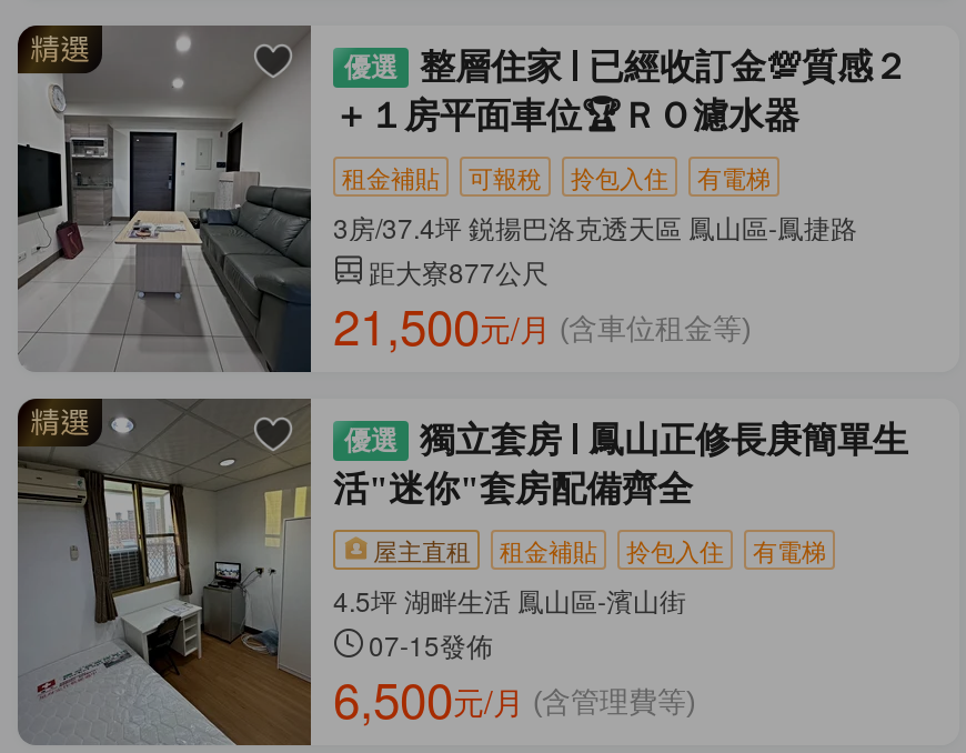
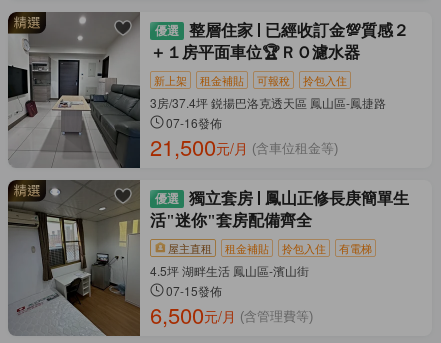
- 有電梯

+ 新上架

- 距大寮877公尺
+ 07-16發佈
